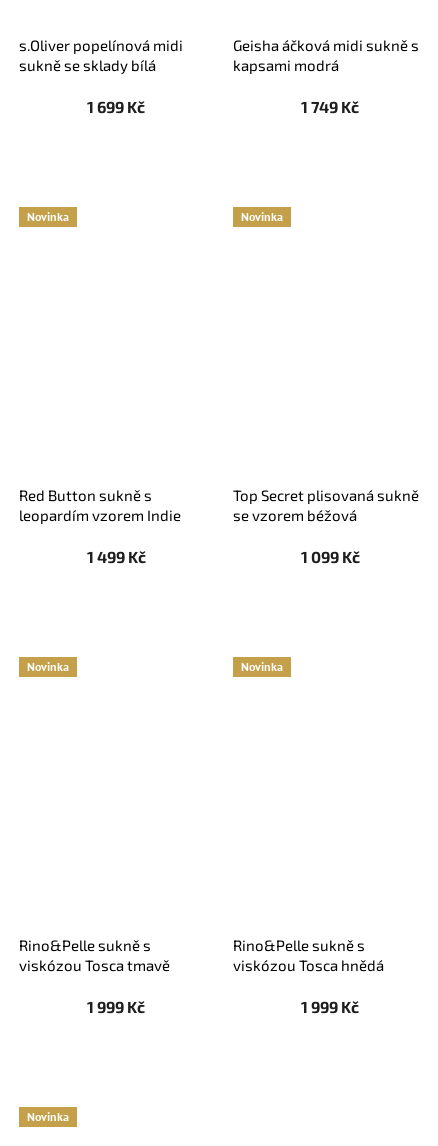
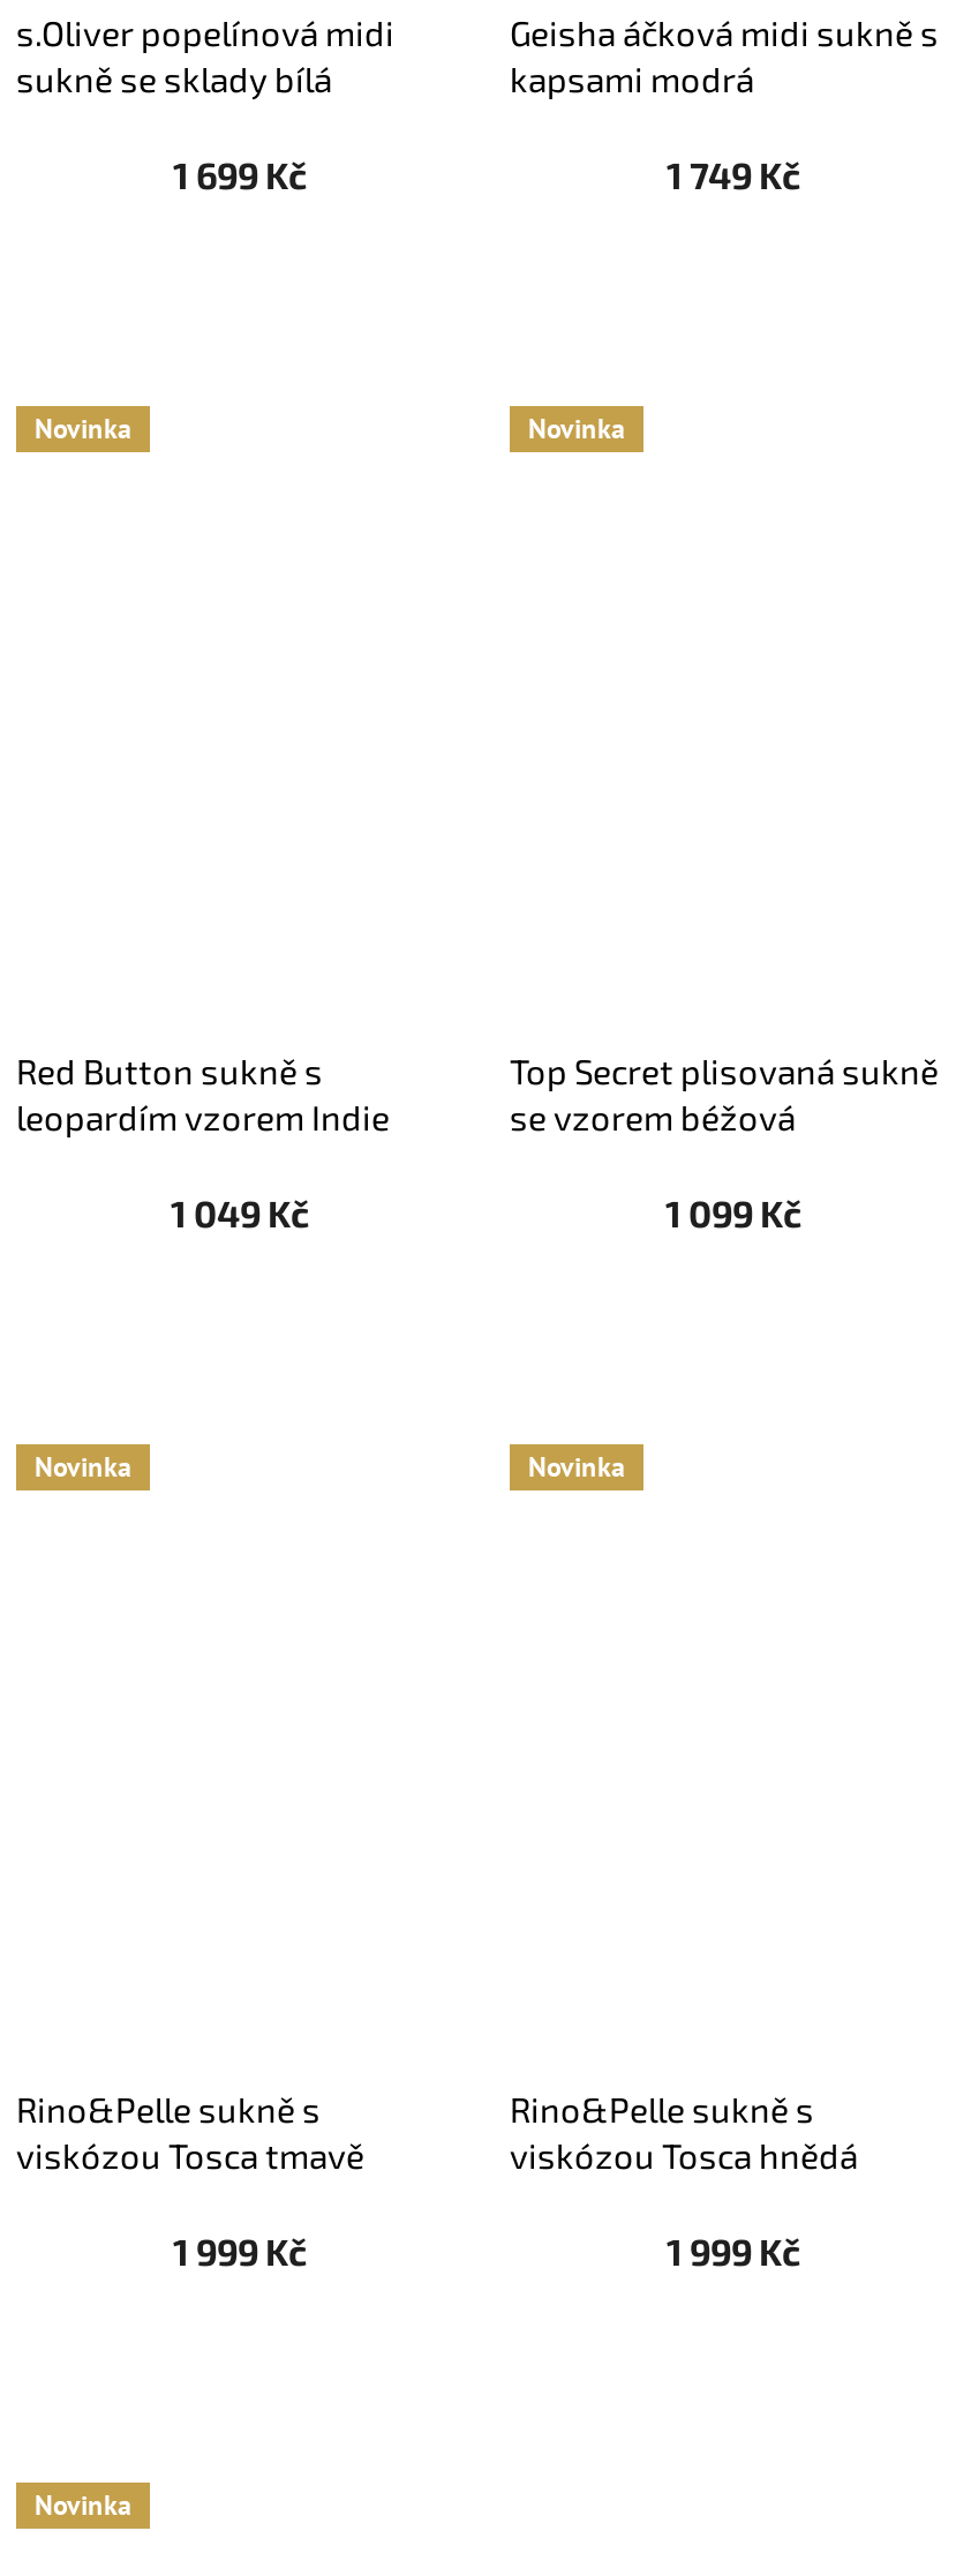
- 1 499 Kč
+ 1 049 Kč
